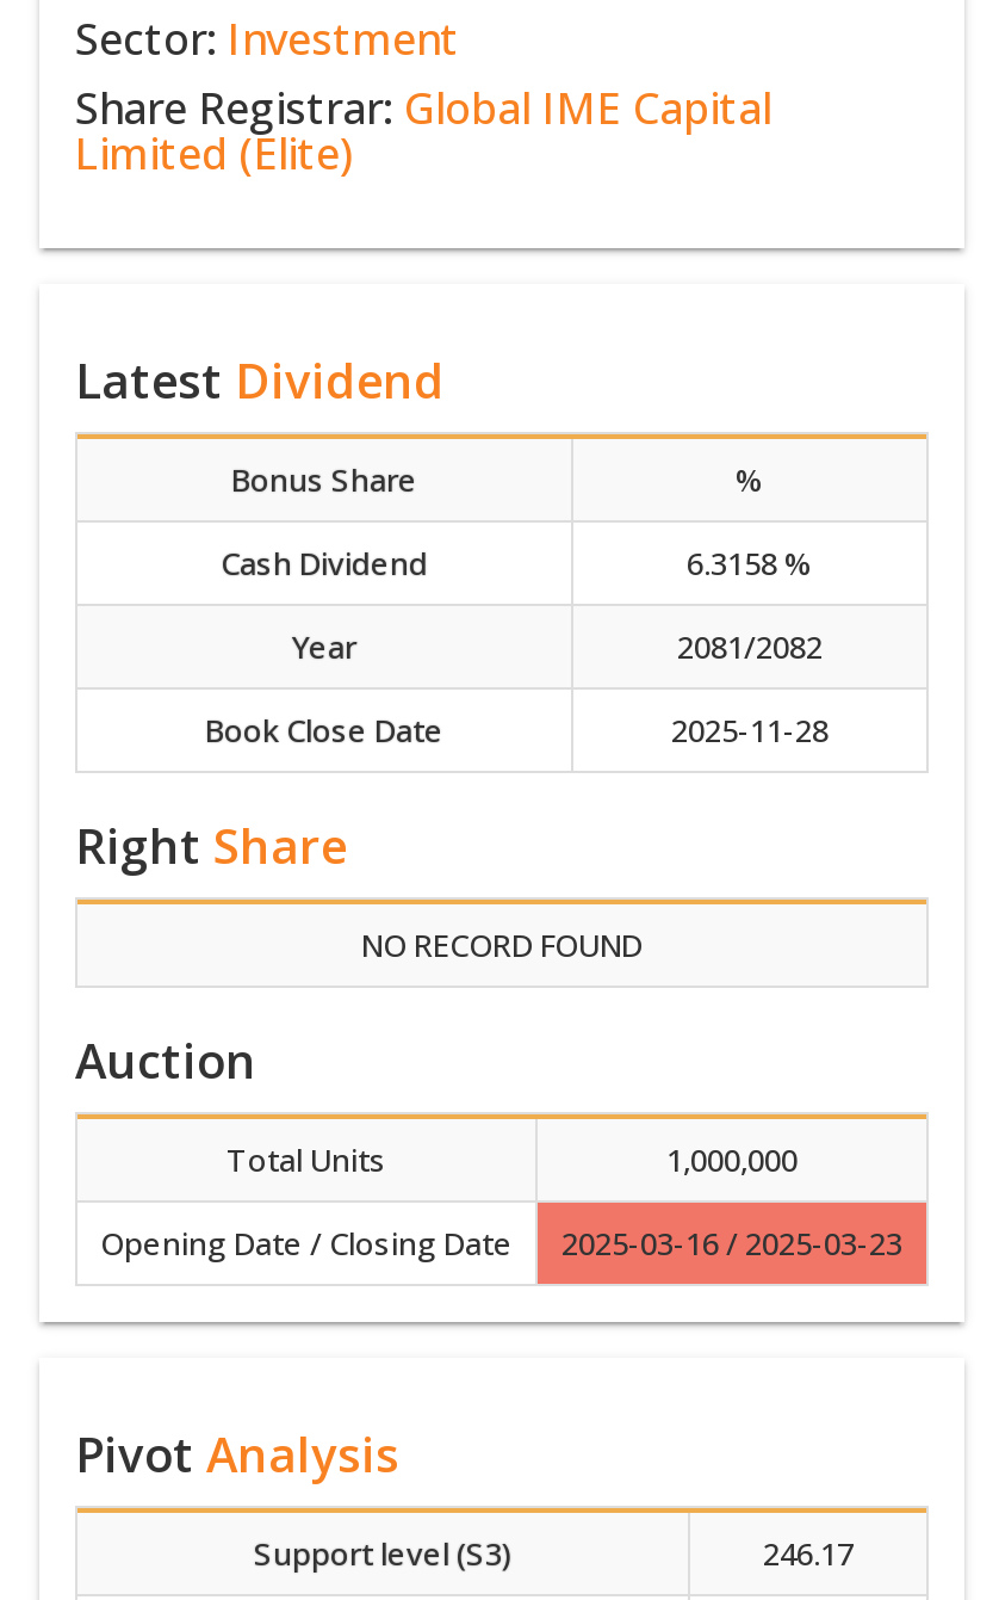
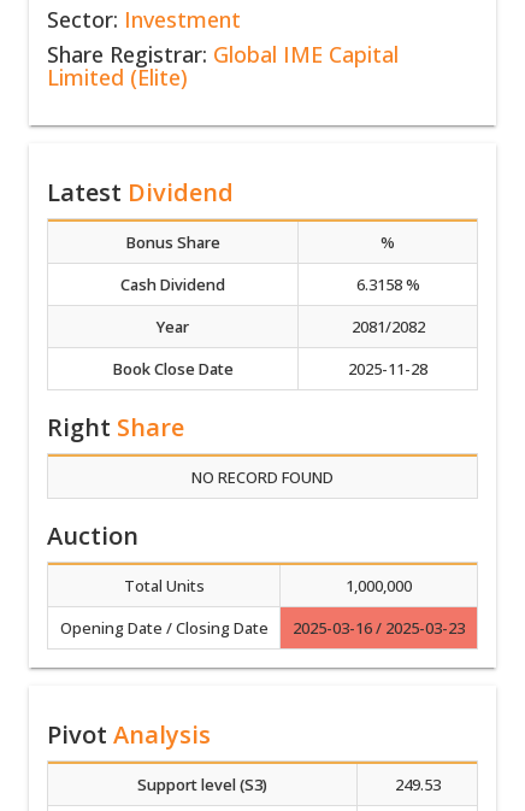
- 246.17
+ 249.53
